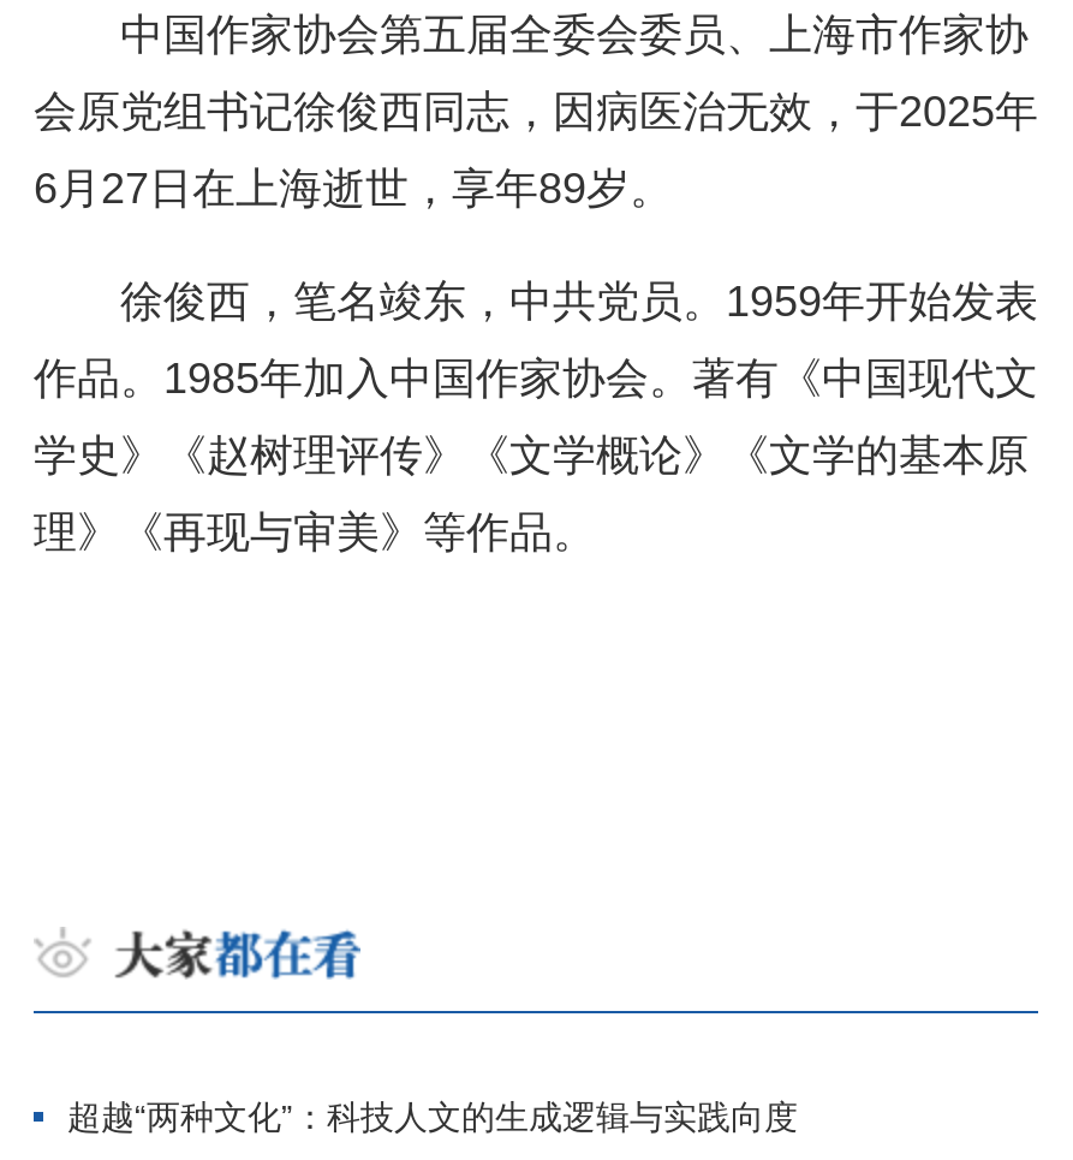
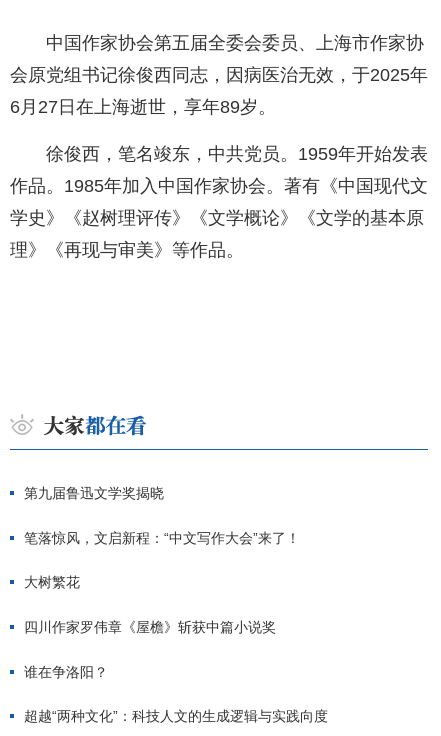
+ 第九届鲁迅文学奖揭晓
+ 笔落惊风，文启新程：“中文写作大会”来了！
+ 大树繁花
+ 四川作家罗伟章《屋檐》斩获中篇小说奖
+ 谁在争洛阳？
